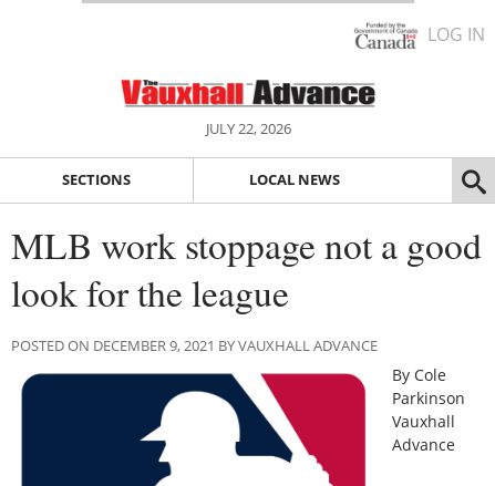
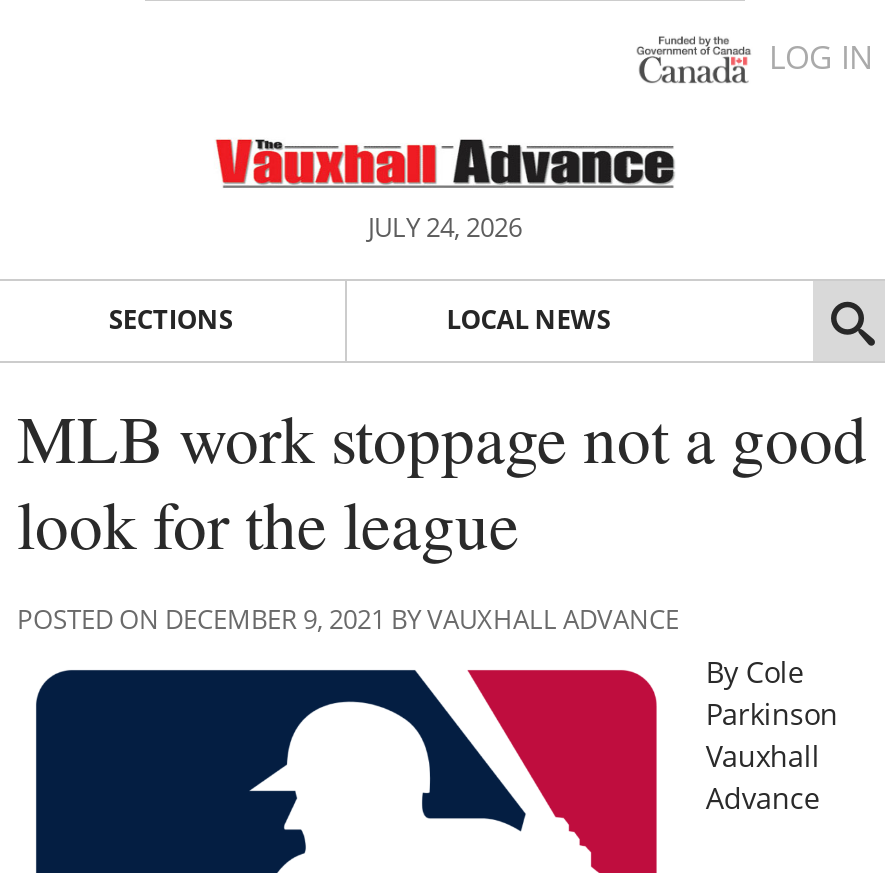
- JULY 22, 2026
+ JULY 24, 2026
